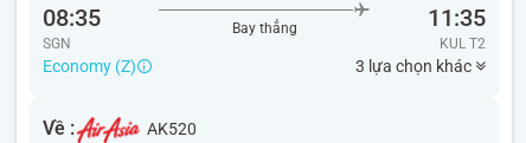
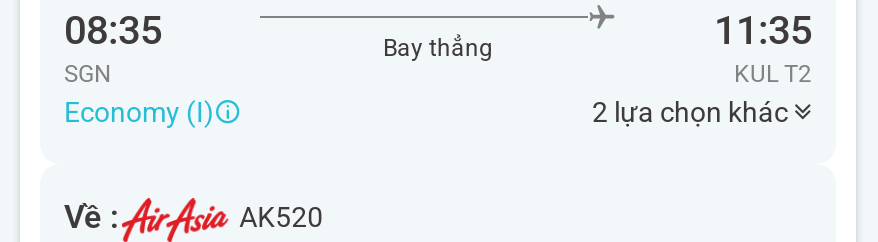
- Economy (Z)
+ Economy (I)

- 3 lựa chọn khác
+ 2 lựa chọn khác
